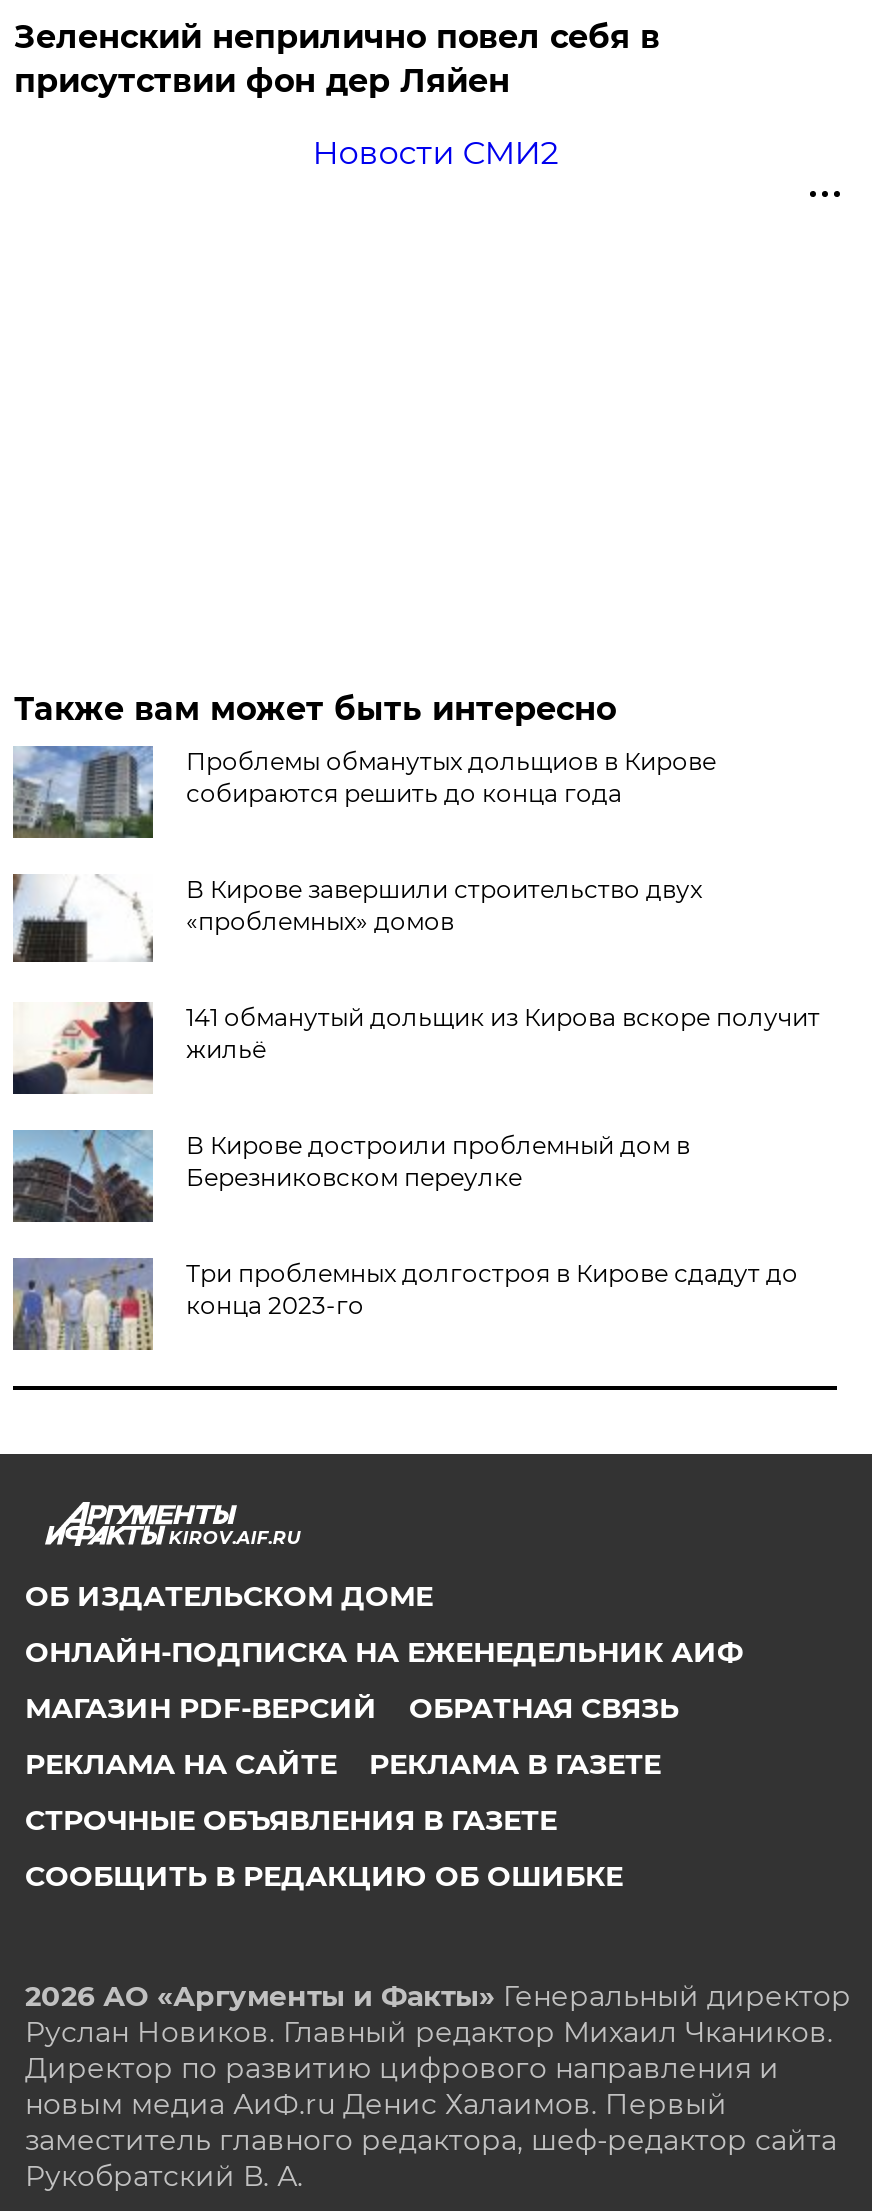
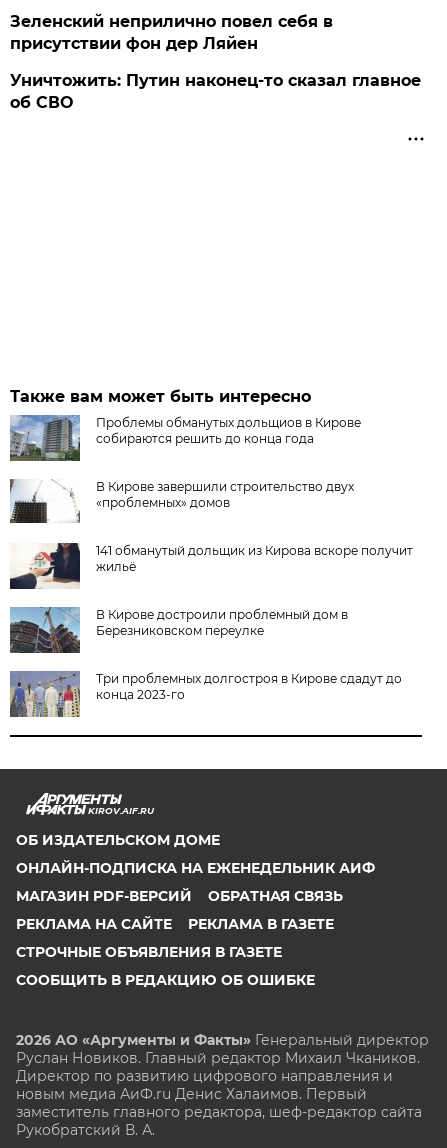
- Новости СМИ2
+ Уничтожить: Путин наконец-то сказал главное
+ об СВО
